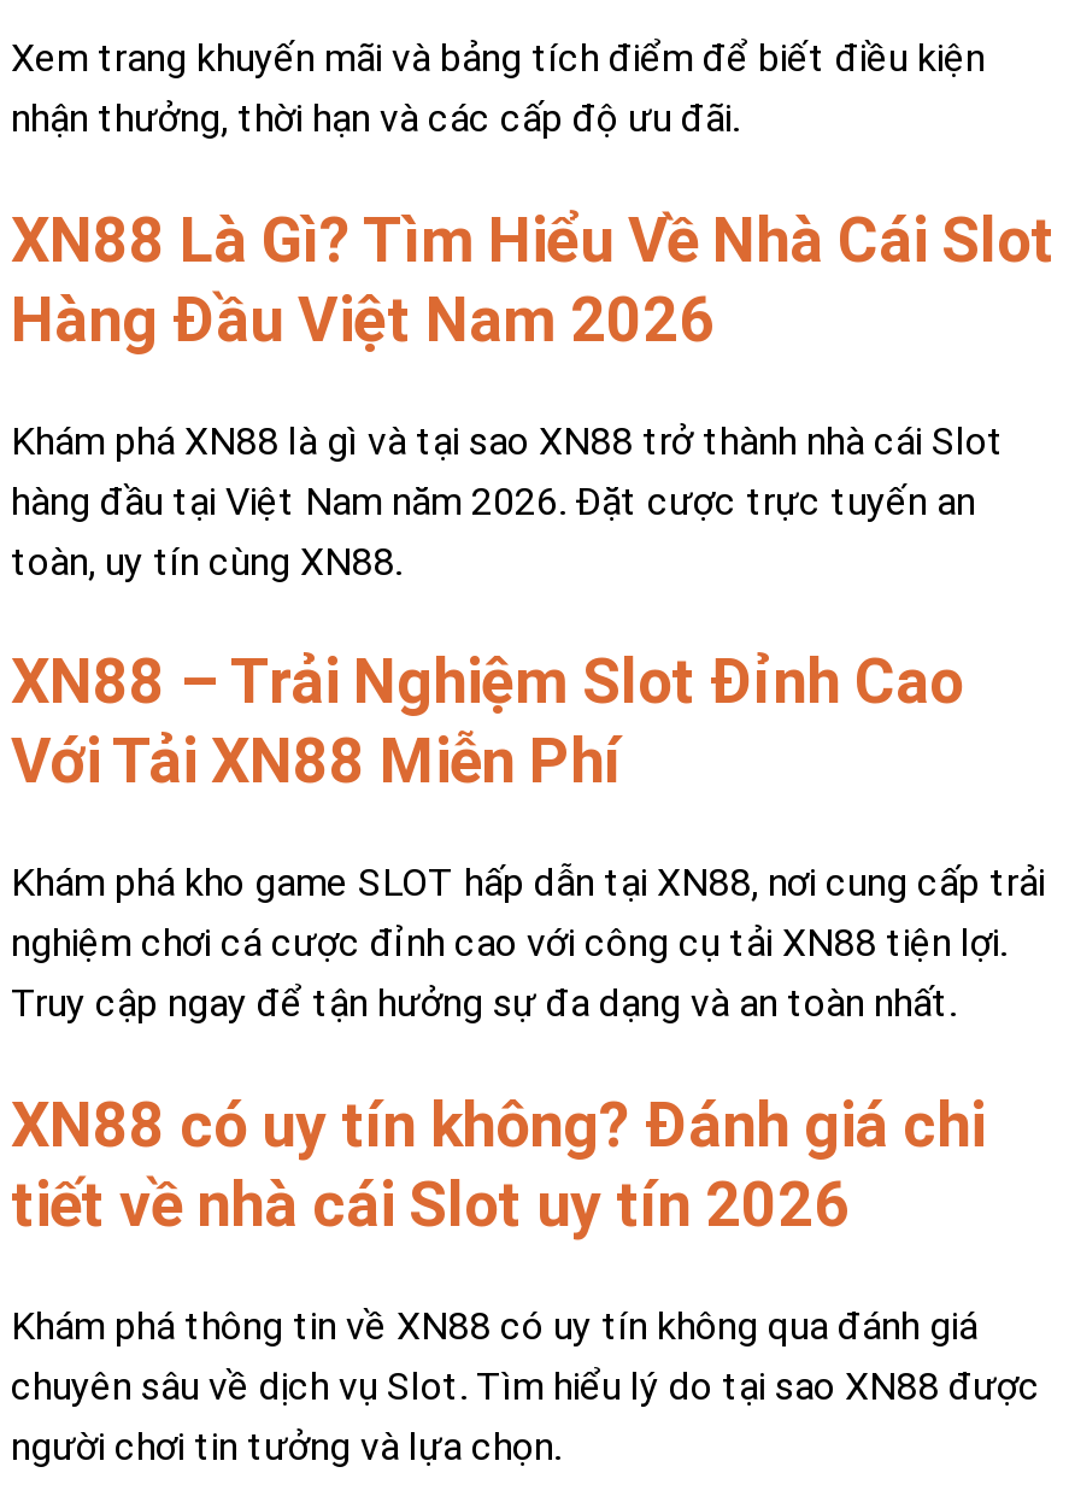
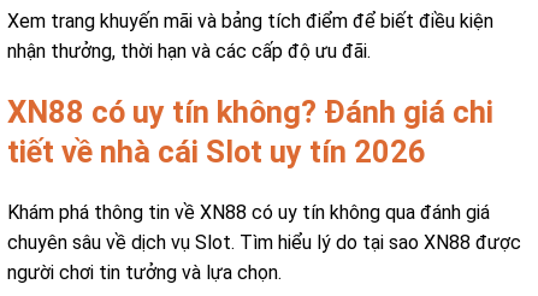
- XN88 Là Gì? Tìm Hiểu Về Nhà Cái Slot
- Hàng Đầu Việt Nam 2026
- Khám phá XN88 là gì và tại sao XN88 trở thành nhà cái Slot
- hàng đầu tại Việt Nam năm 2026. Đặt cược trực tuyến an
- toàn, uy tín cùng XN88.
- XN88 – Trải Nghiệm Slot Đỉnh Cao
- Với Tải XN88 Miễn Phí
- Khám phá kho game SLOT hấp dẫn tại XN88, nơi cung cấp trải
- nghiệm chơi cá cược đỉnh cao với công cụ tải XN88 tiện lợi.
- Truy cập ngay để tận hưởng sự đa dạng và an toàn nhất.
